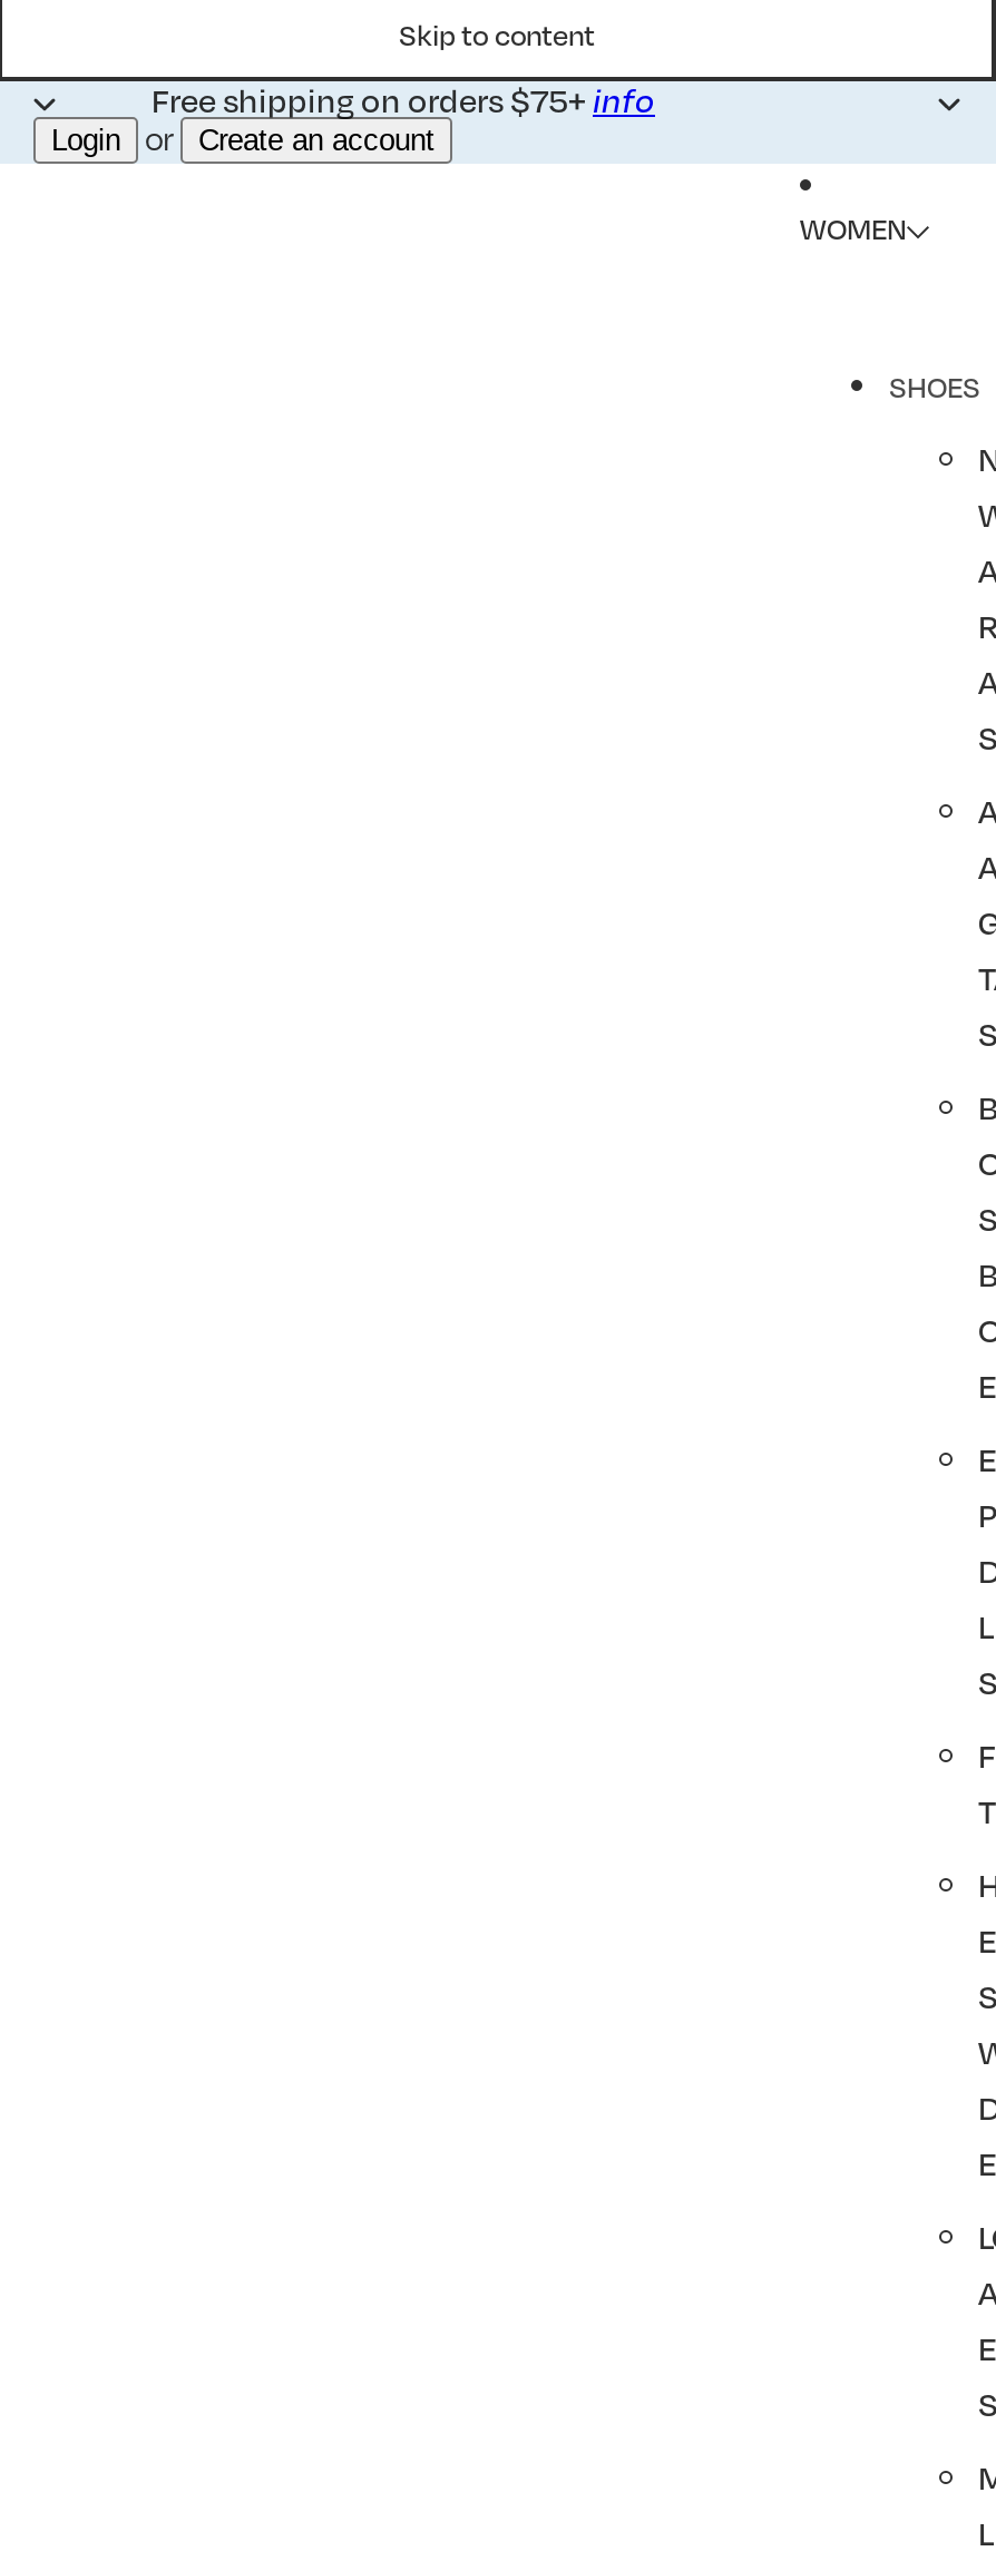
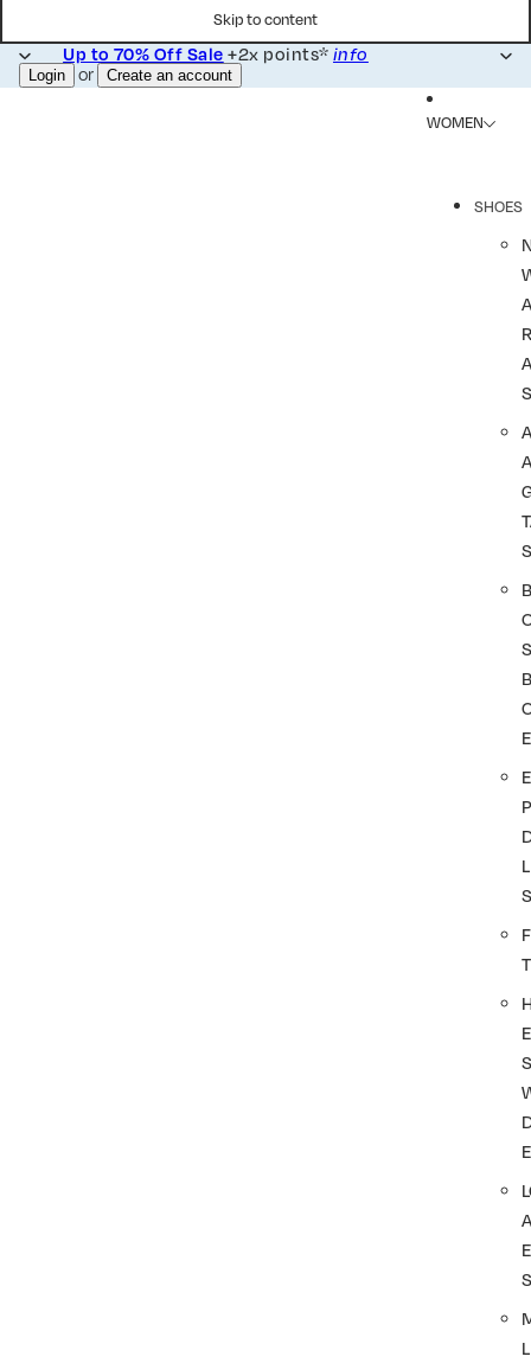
- Free shipping on orders $75+info
+ Up to 70% Off Sale+2x points*info
